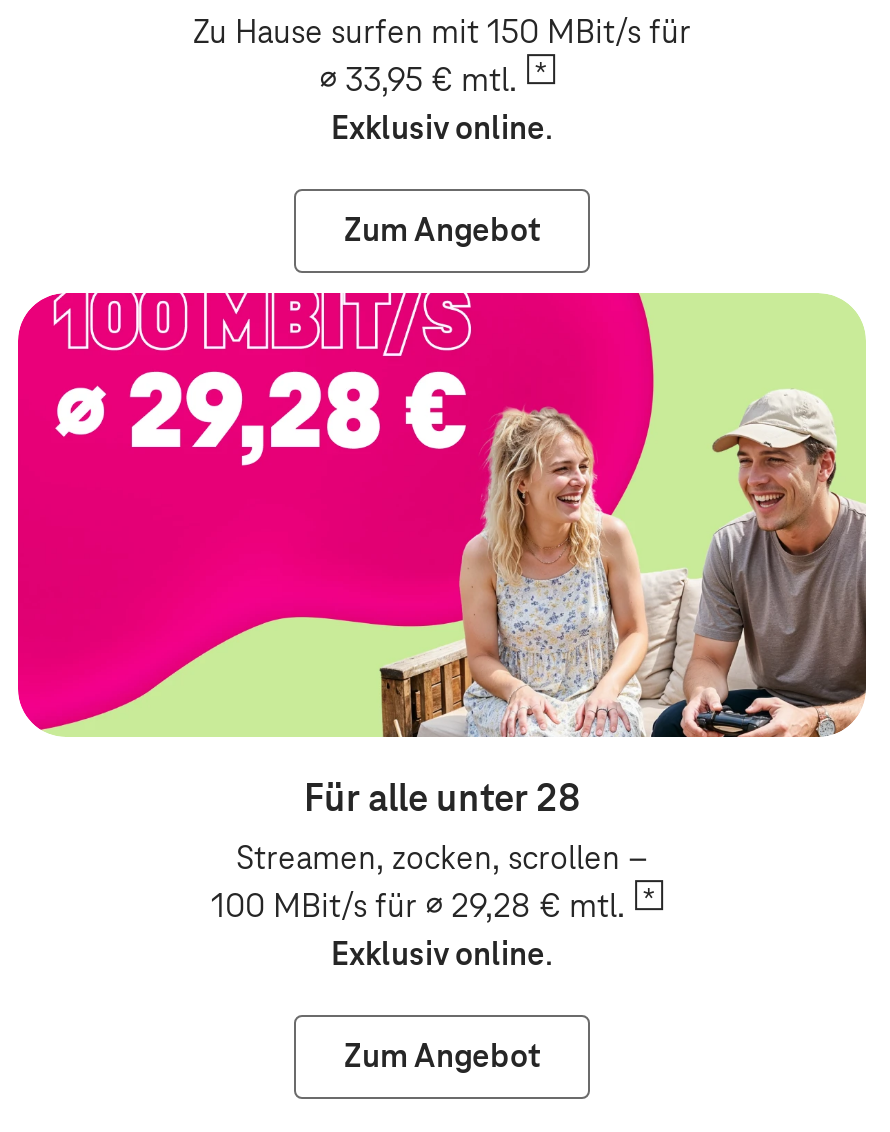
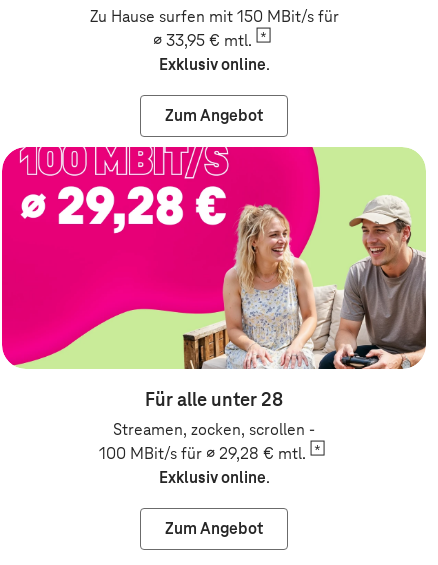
- Streamen, zocken, scrollen –
+ Streamen, zocken, scrollen -
